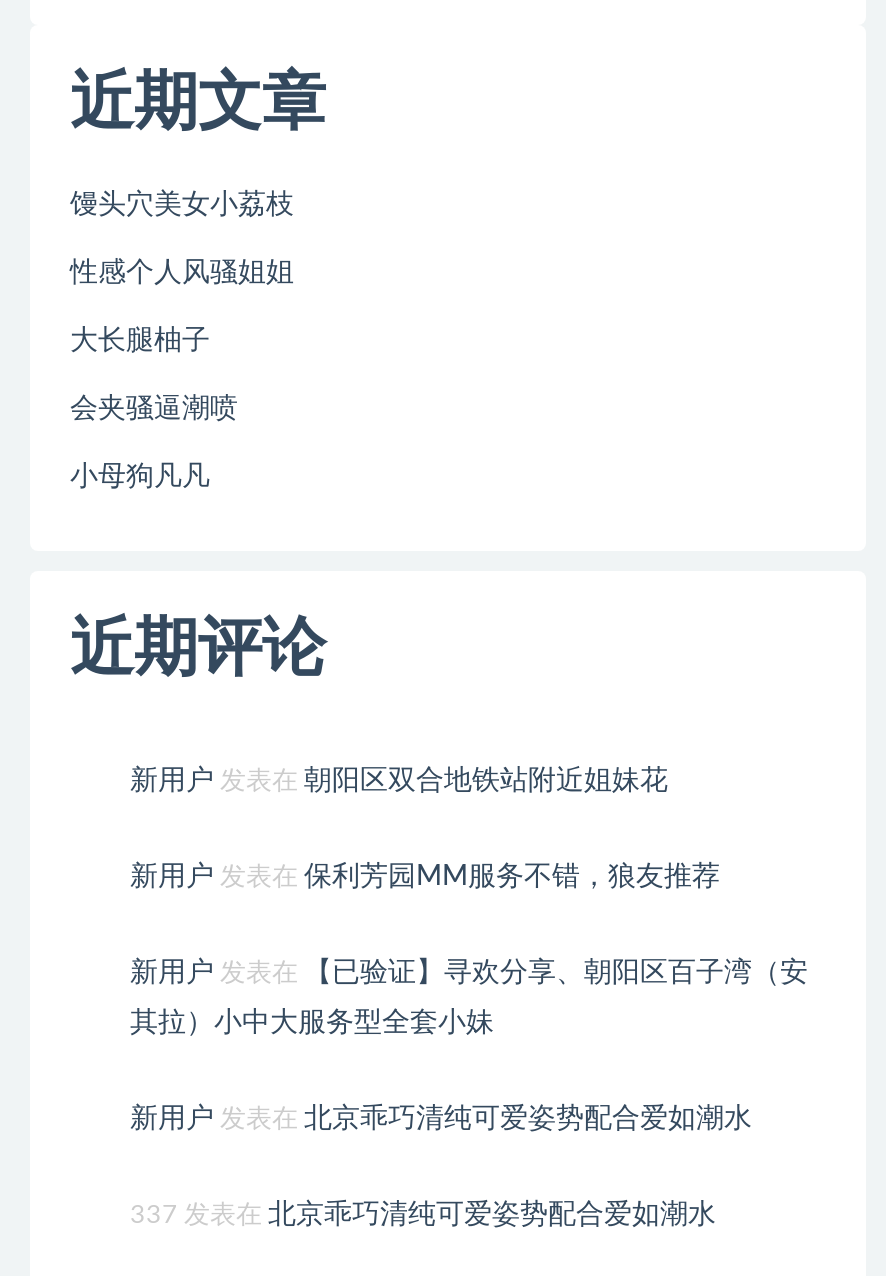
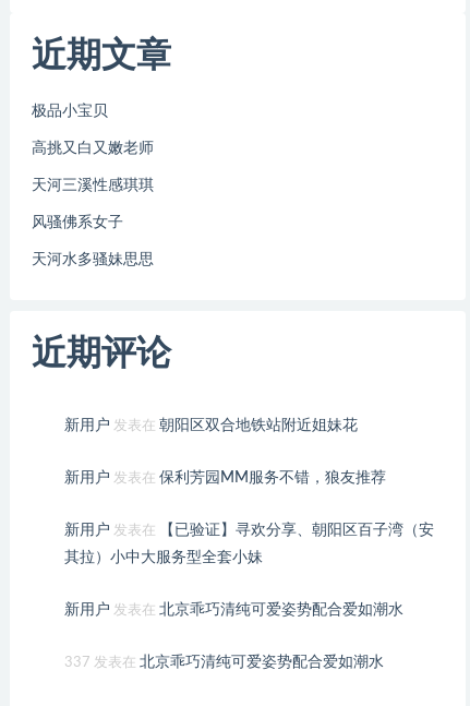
- 馒头穴美女小荔枝
+ 极品小宝贝

- 性感个人风骚姐姐
+ 高挑又白又嫩老师

- 大长腿柚子
+ 天河三溪性感琪琪

- 会夹骚逼潮喷
+ 风骚佛系女子

- 小母狗凡凡
+ 天河水多骚妹思思
